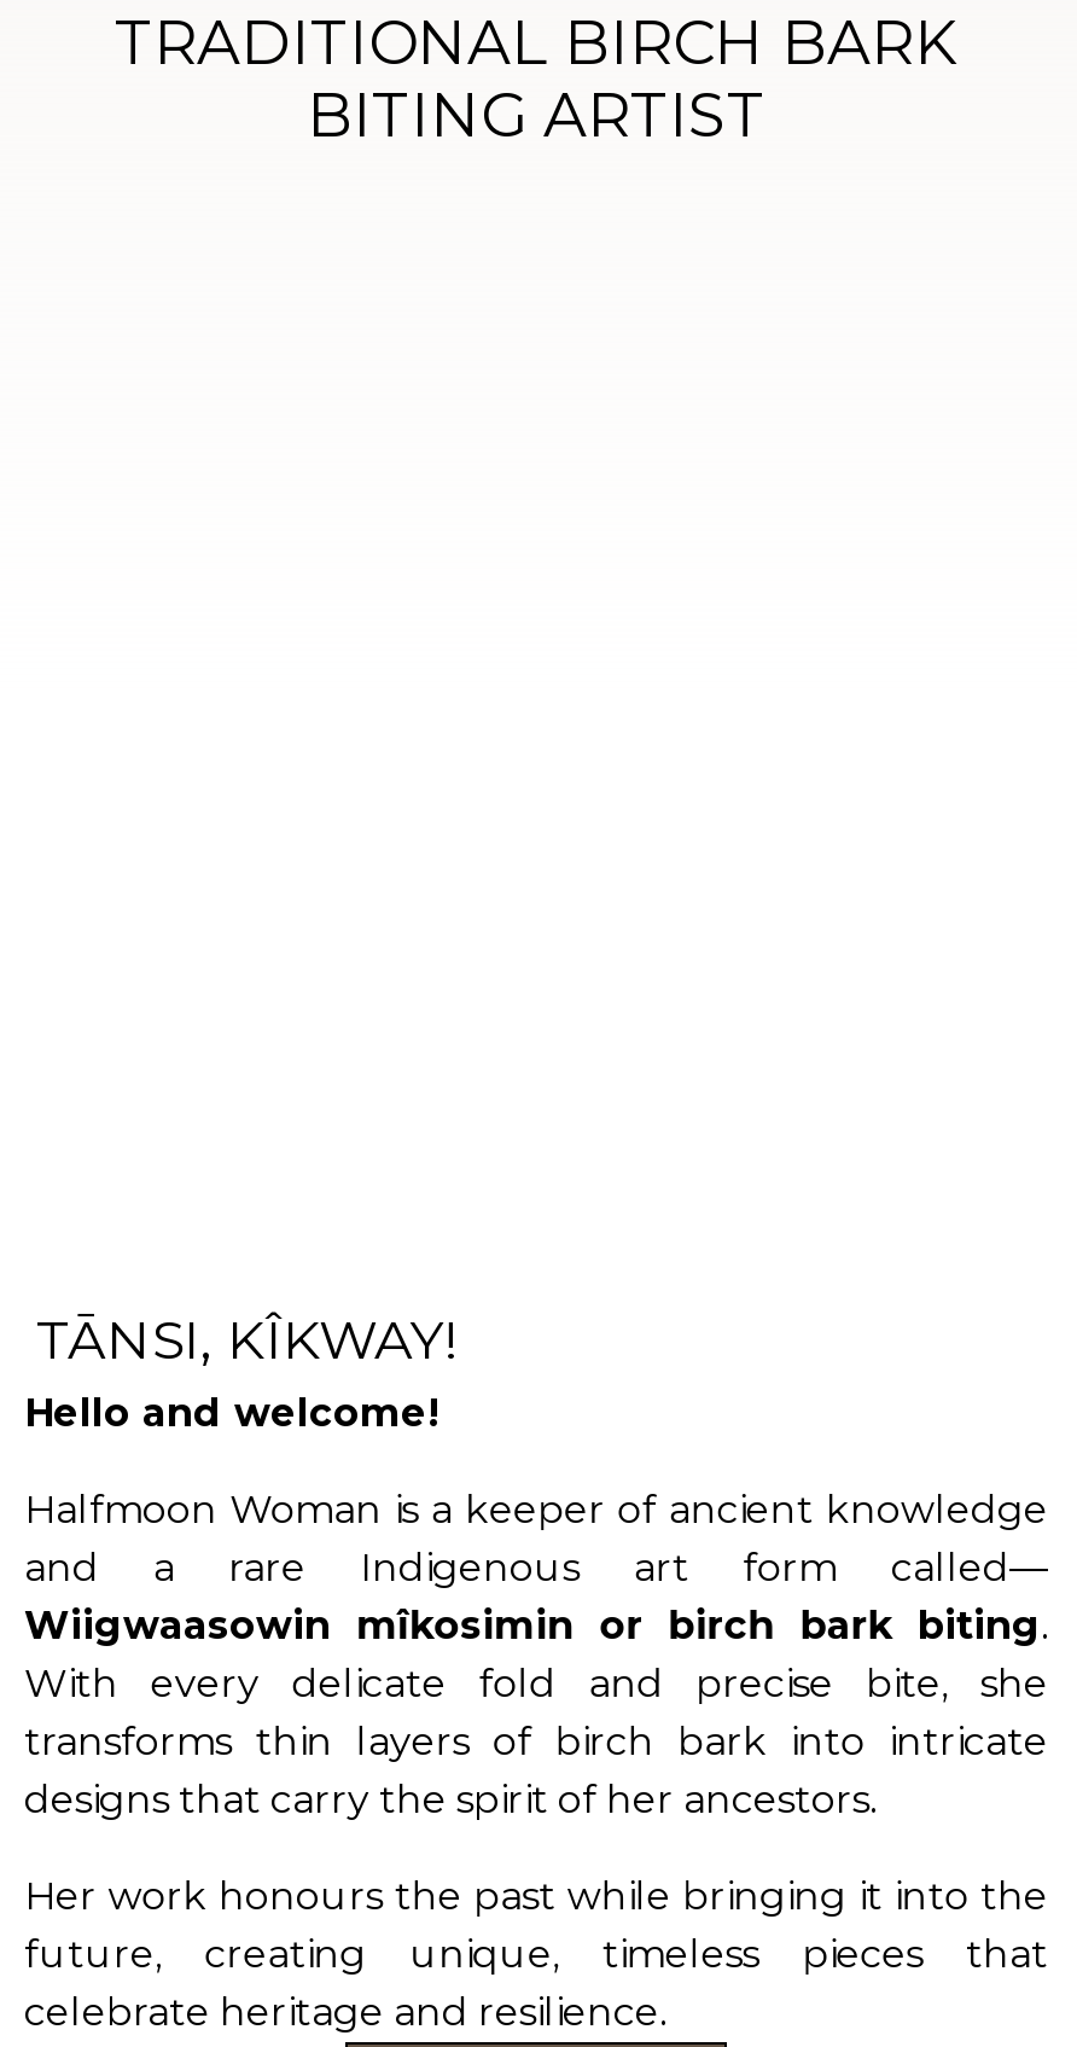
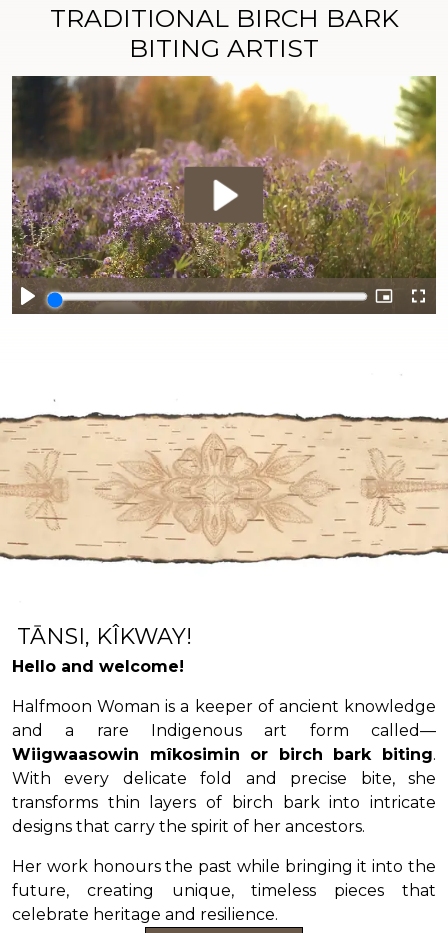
+ [image]

+ [image]
